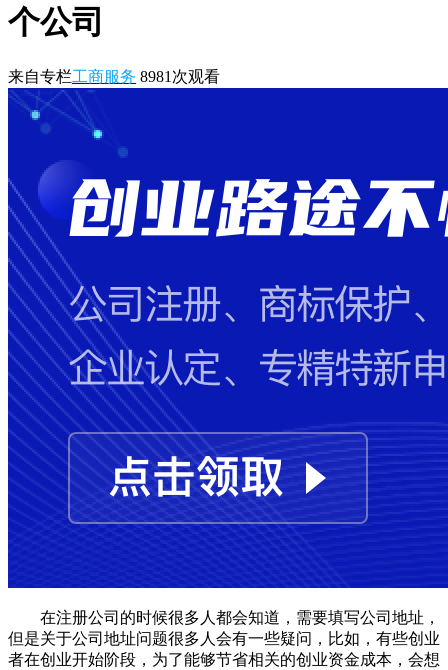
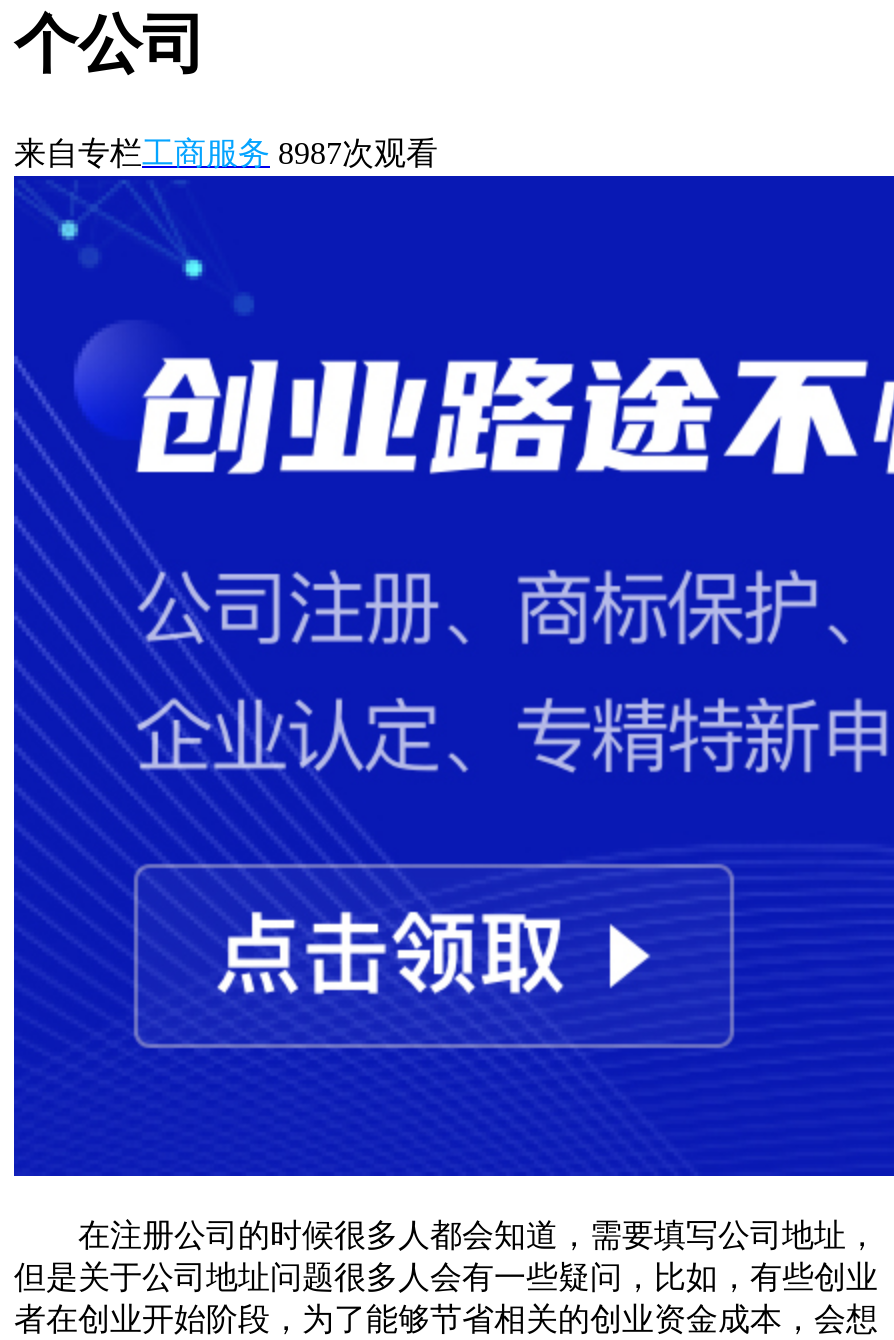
- 来自专栏工商服务 8981次观看
+ 来自专栏工商服务 8987次观看
